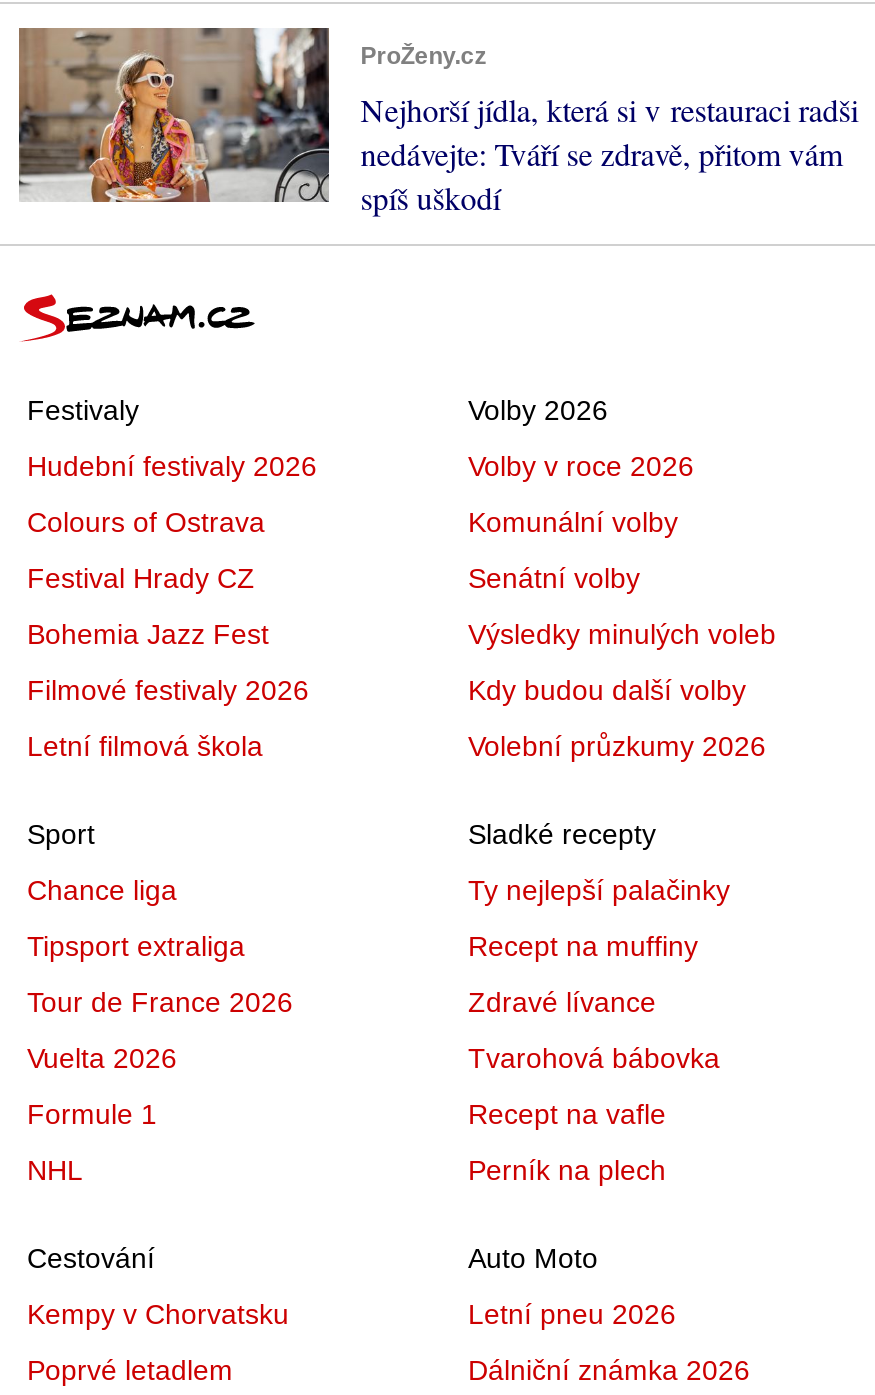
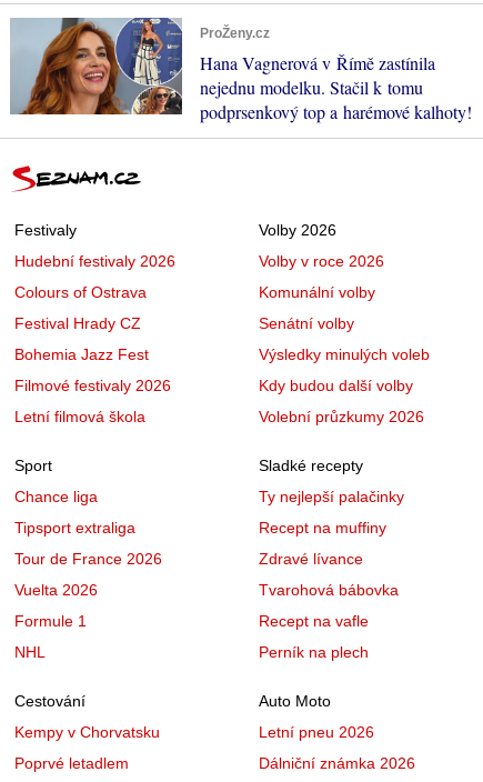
- [image]
- Nejhorší jídla, která si v restauraci radši
- nedávejte: Tváří se zdravě, přitom vám
- spíš uškodí
+ [image]
+ Hana Vagnerová v Římě zastínila
+ nejednu modelku. Stačil k tomu
+ podprsenkový top a harémové kalhoty!
